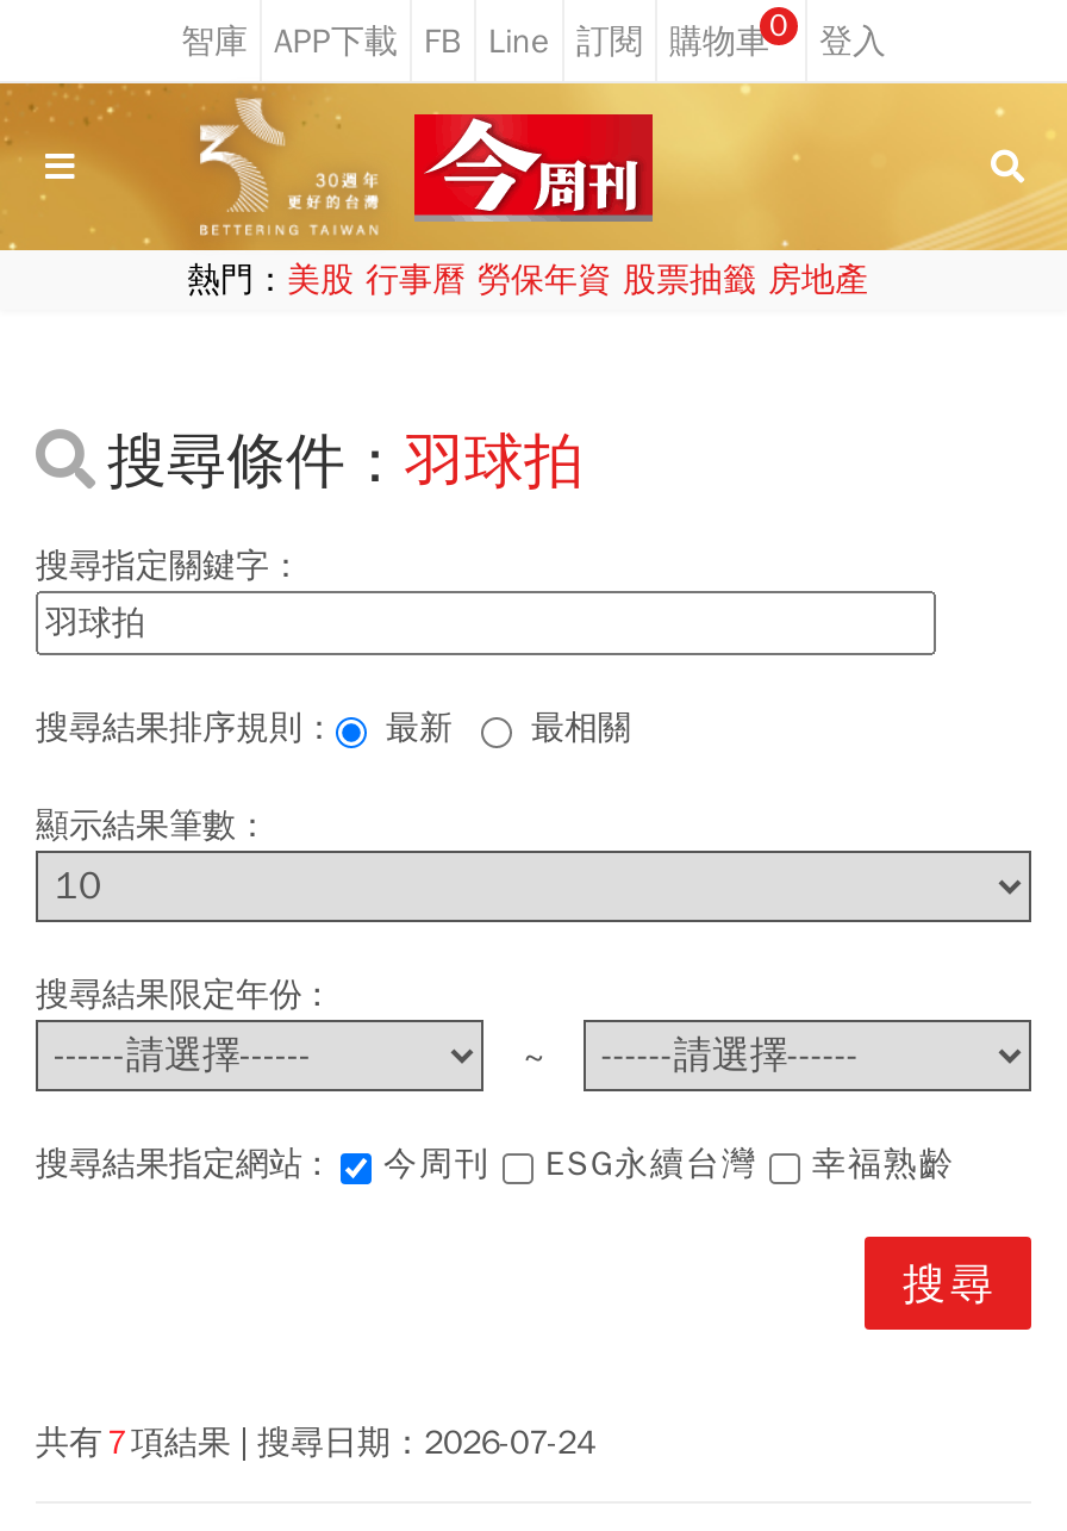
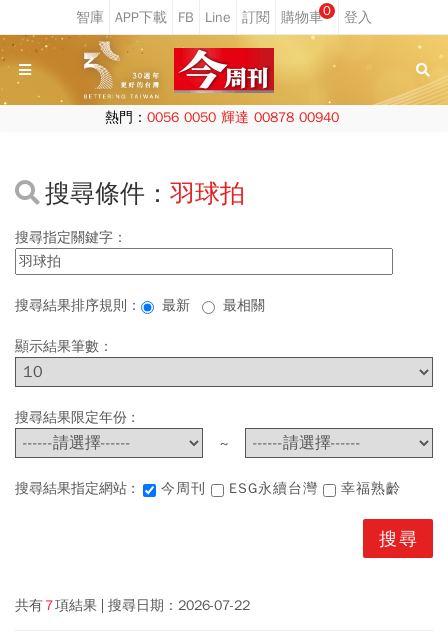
- 熱門：美股 行事曆 勞保年資 股票抽籤 房地產
+ 熱門：0056 0050 輝達 00878 00940

- 共有 7 項結果 搜尋日期：2026-07-24
+ 共有 7 項結果 搜尋日期：2026-07-22
